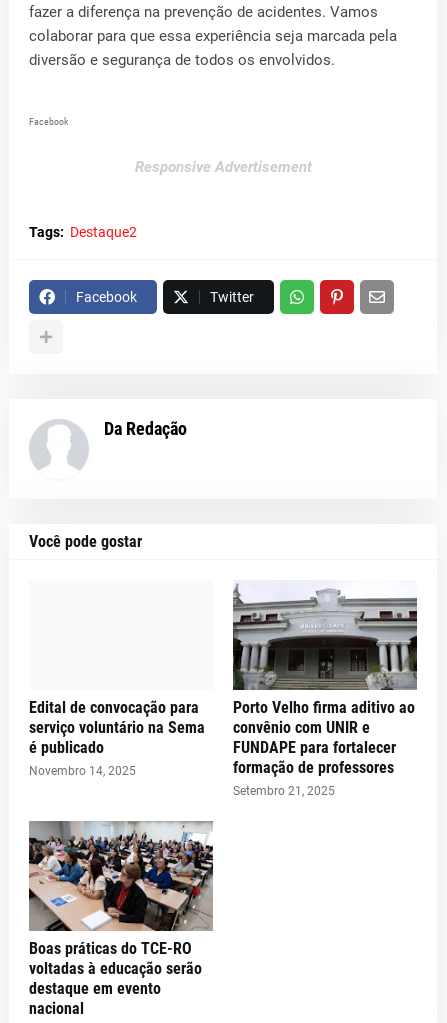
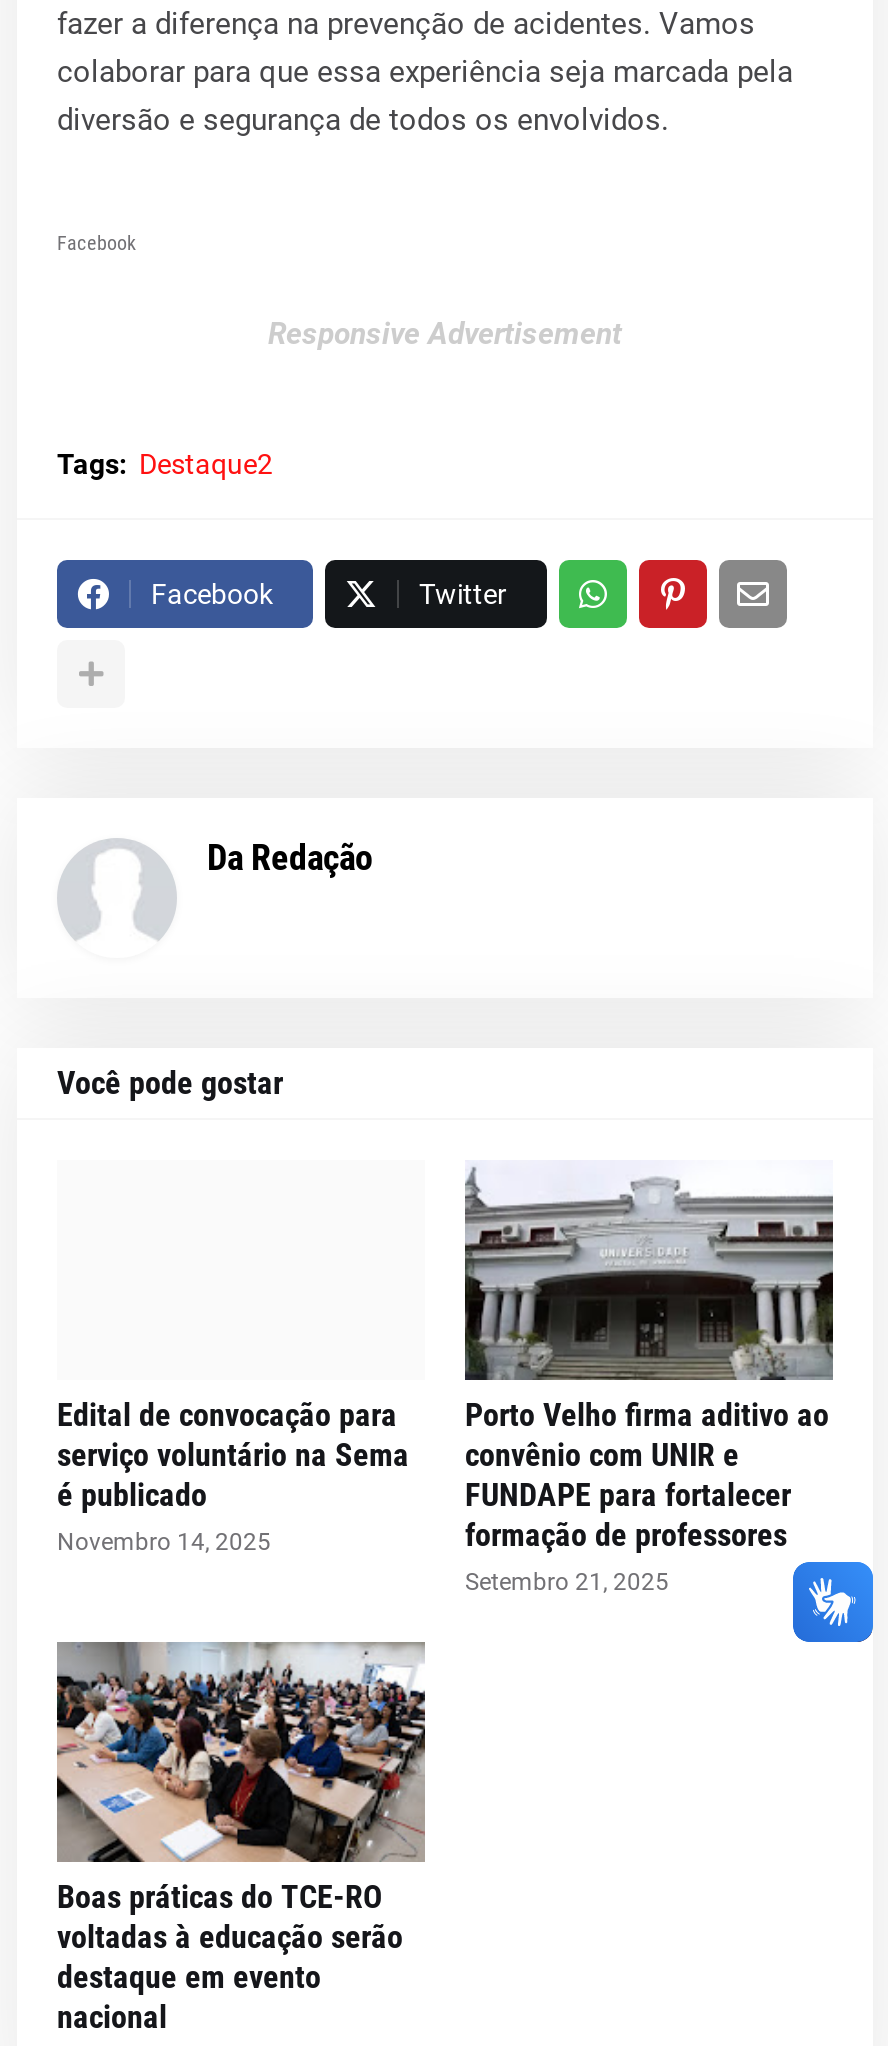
+ [image]
